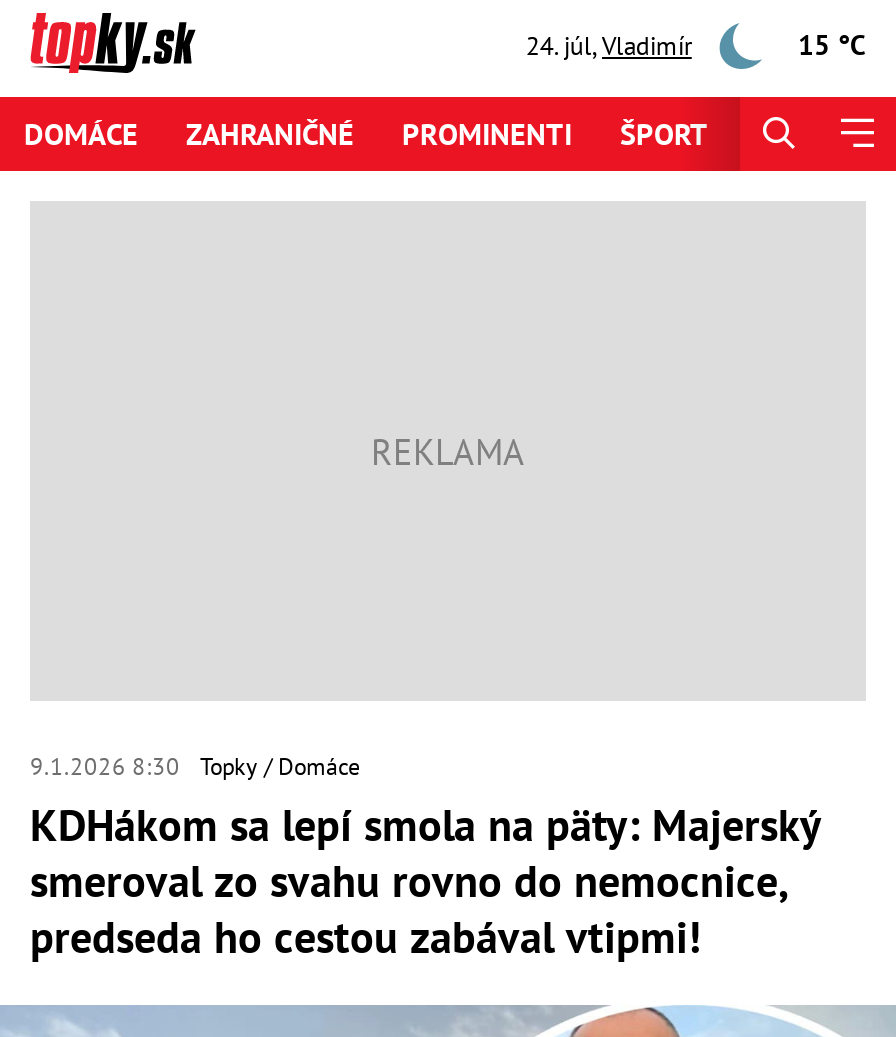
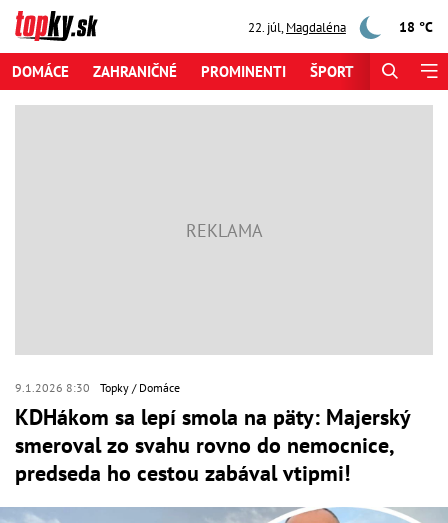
- 24. júl, Vladimír
+ 22. júl, Magdaléna

- 15 °C
+ 18 °C
